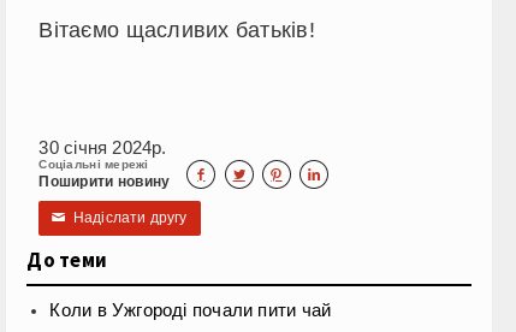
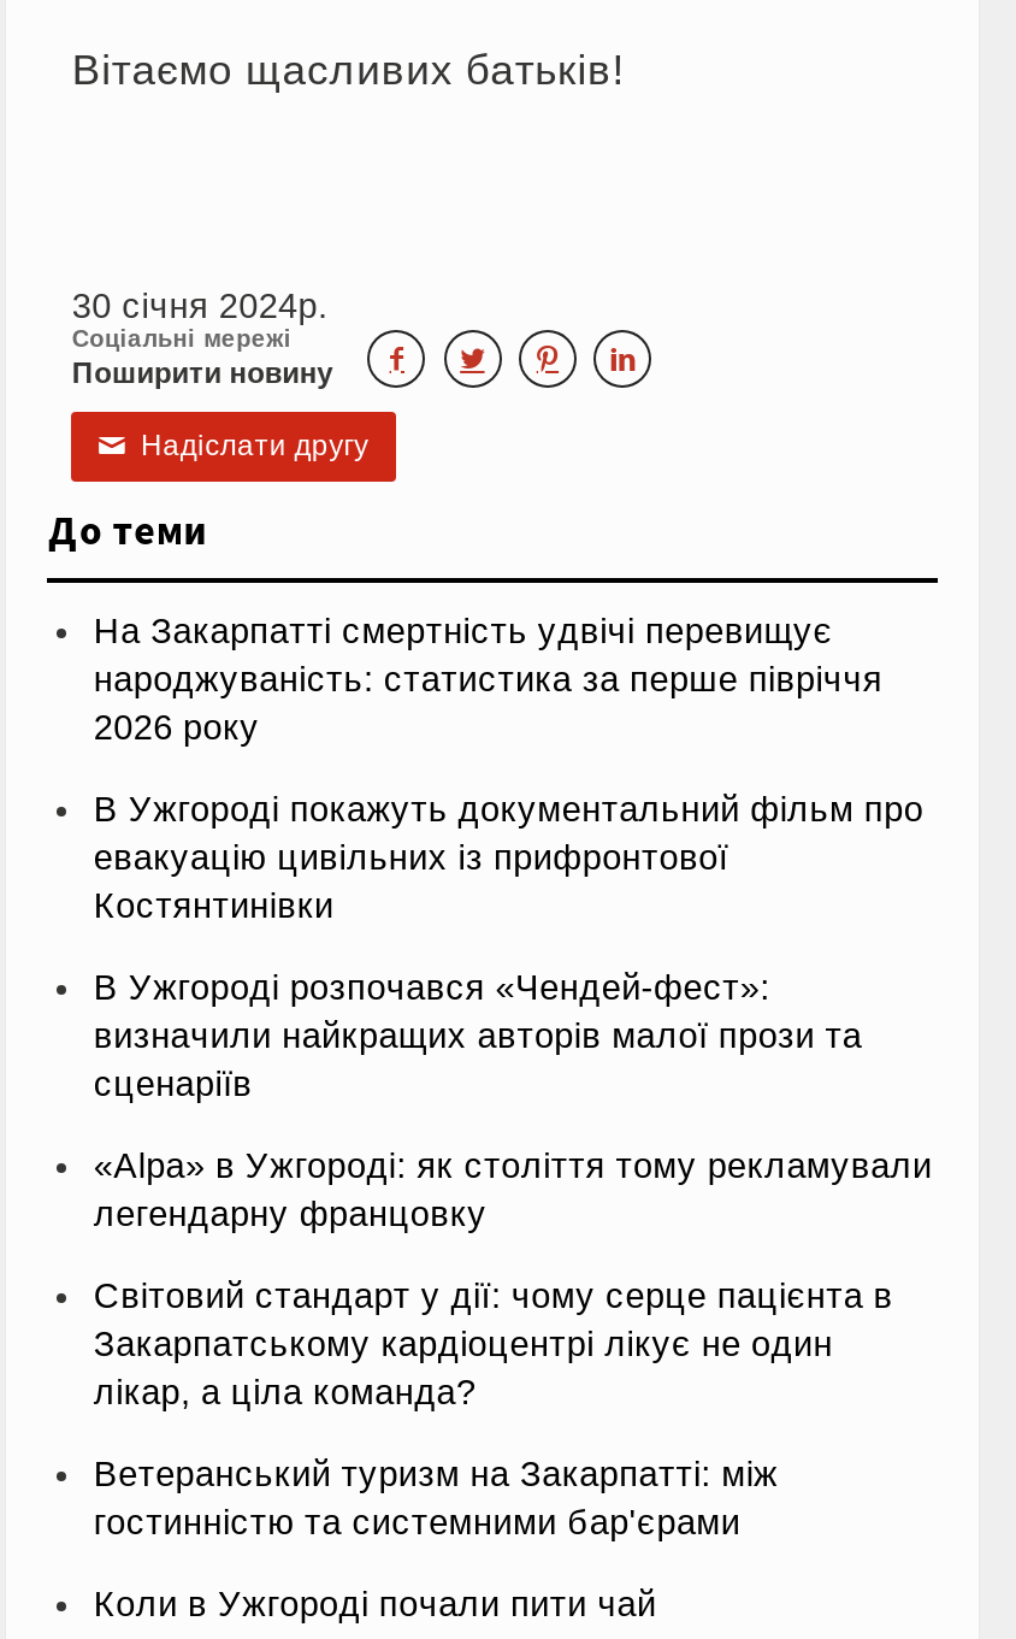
+ На Закарпатті смертність удвічі перевищує
+ народжуваність: статистика за перше півріччя
+ 2026 року
+ В Ужгороді покажуть документальний фільм про
+ евакуацію цивільних із прифронтової
+ Костянтинівки
+ В Ужгороді розпочався «Чендей-фест»:
+ визначили найкращих авторів малої прози та
+ сценаріїв
+ «Alpa» в Ужгороді: як століття тому рекламували
+ легендарну францовку
+ Світовий стандарт у дії: чому серце пацієнта в
+ Закарпатському кардіоцентрі лікує не один
+ лікар, а ціла команда?
+ Ветеранський туризм на Закарпатті: між
+ гостинністю та системними бар'єрами
